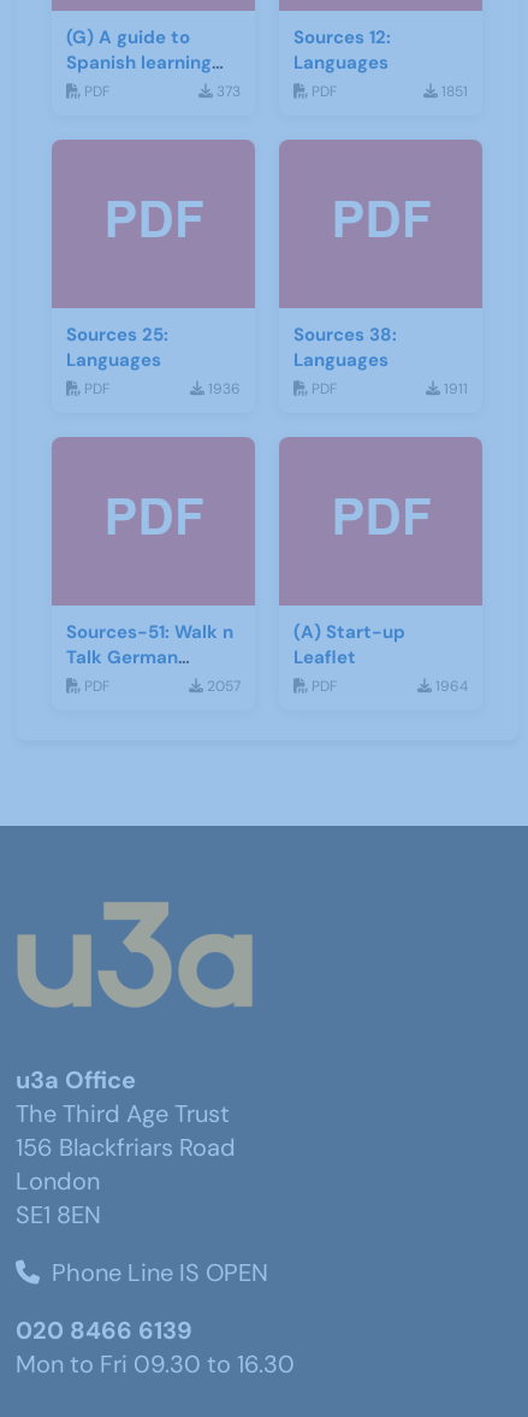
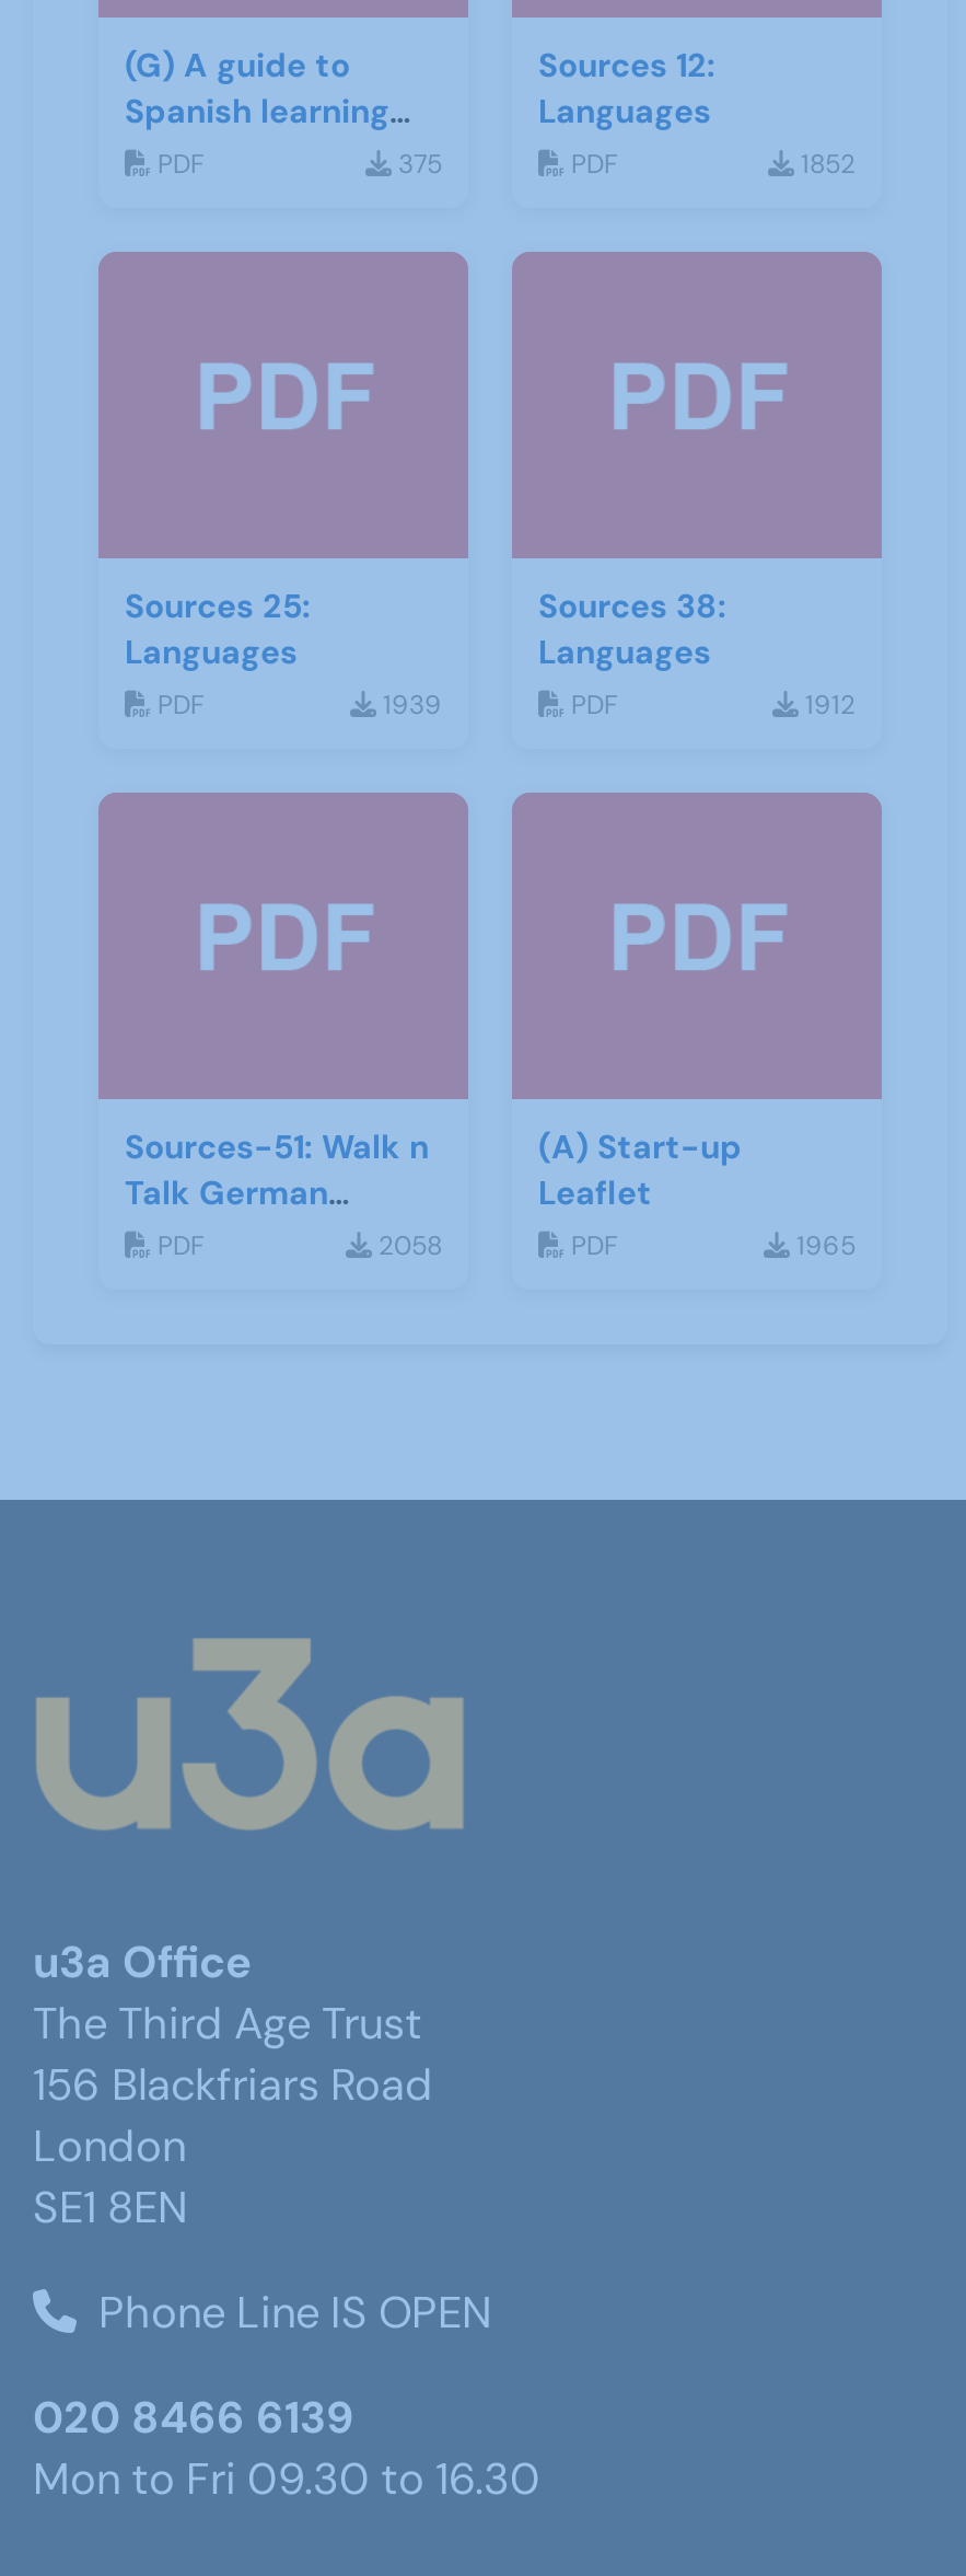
- 373
+ 375

- 1851
+ 1852

- 1936
+ 1939

- 1911
+ 1912

- 2057
+ 2058

- 1964
+ 1965
